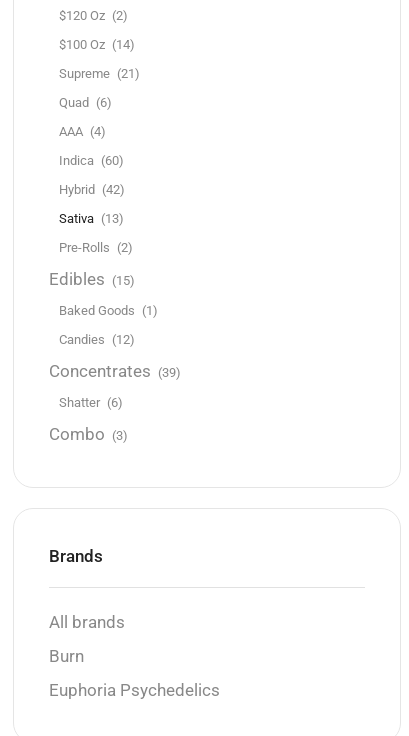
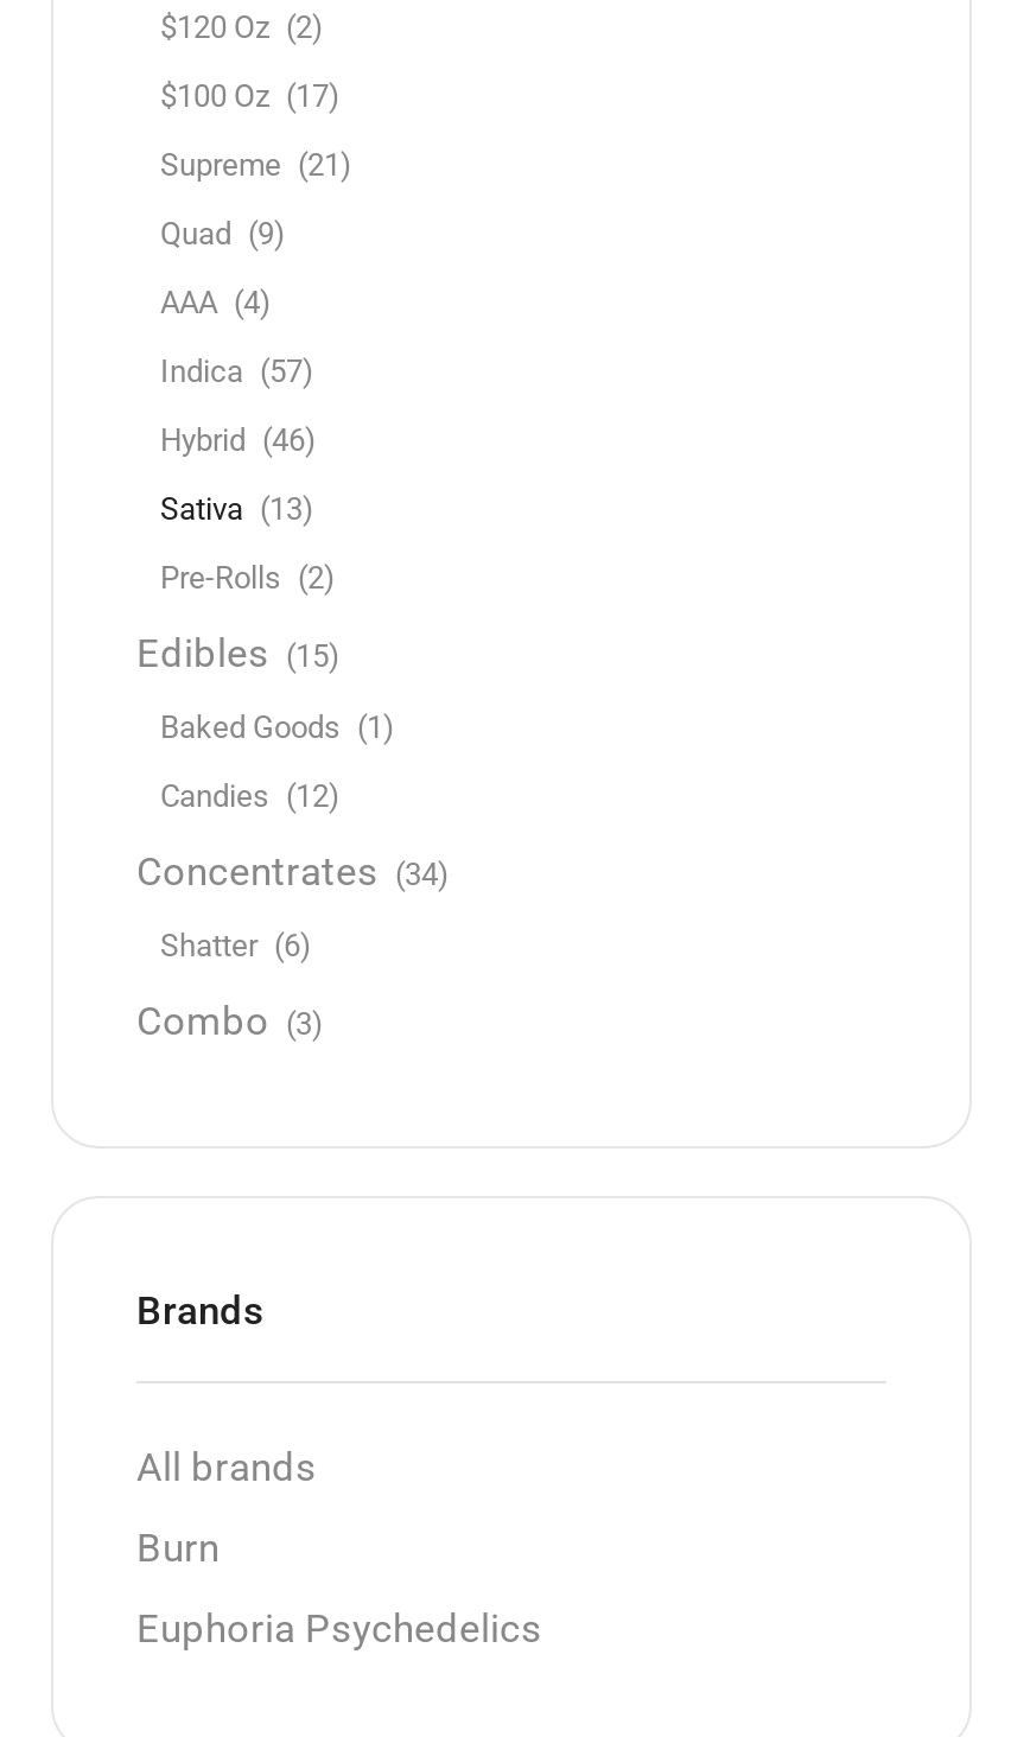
- $100 Oz (14)
+ $100 Oz (17)

- Quad (6)
+ Quad (9)

- Indica (60)
+ Indica (57)

- Hybrid (42)
+ Hybrid (46)

- Concentrates (39)
+ Concentrates (34)
